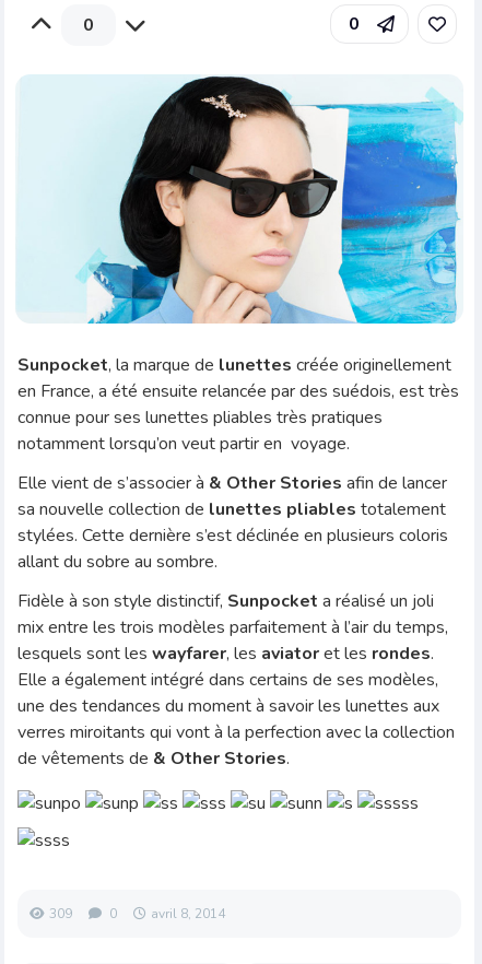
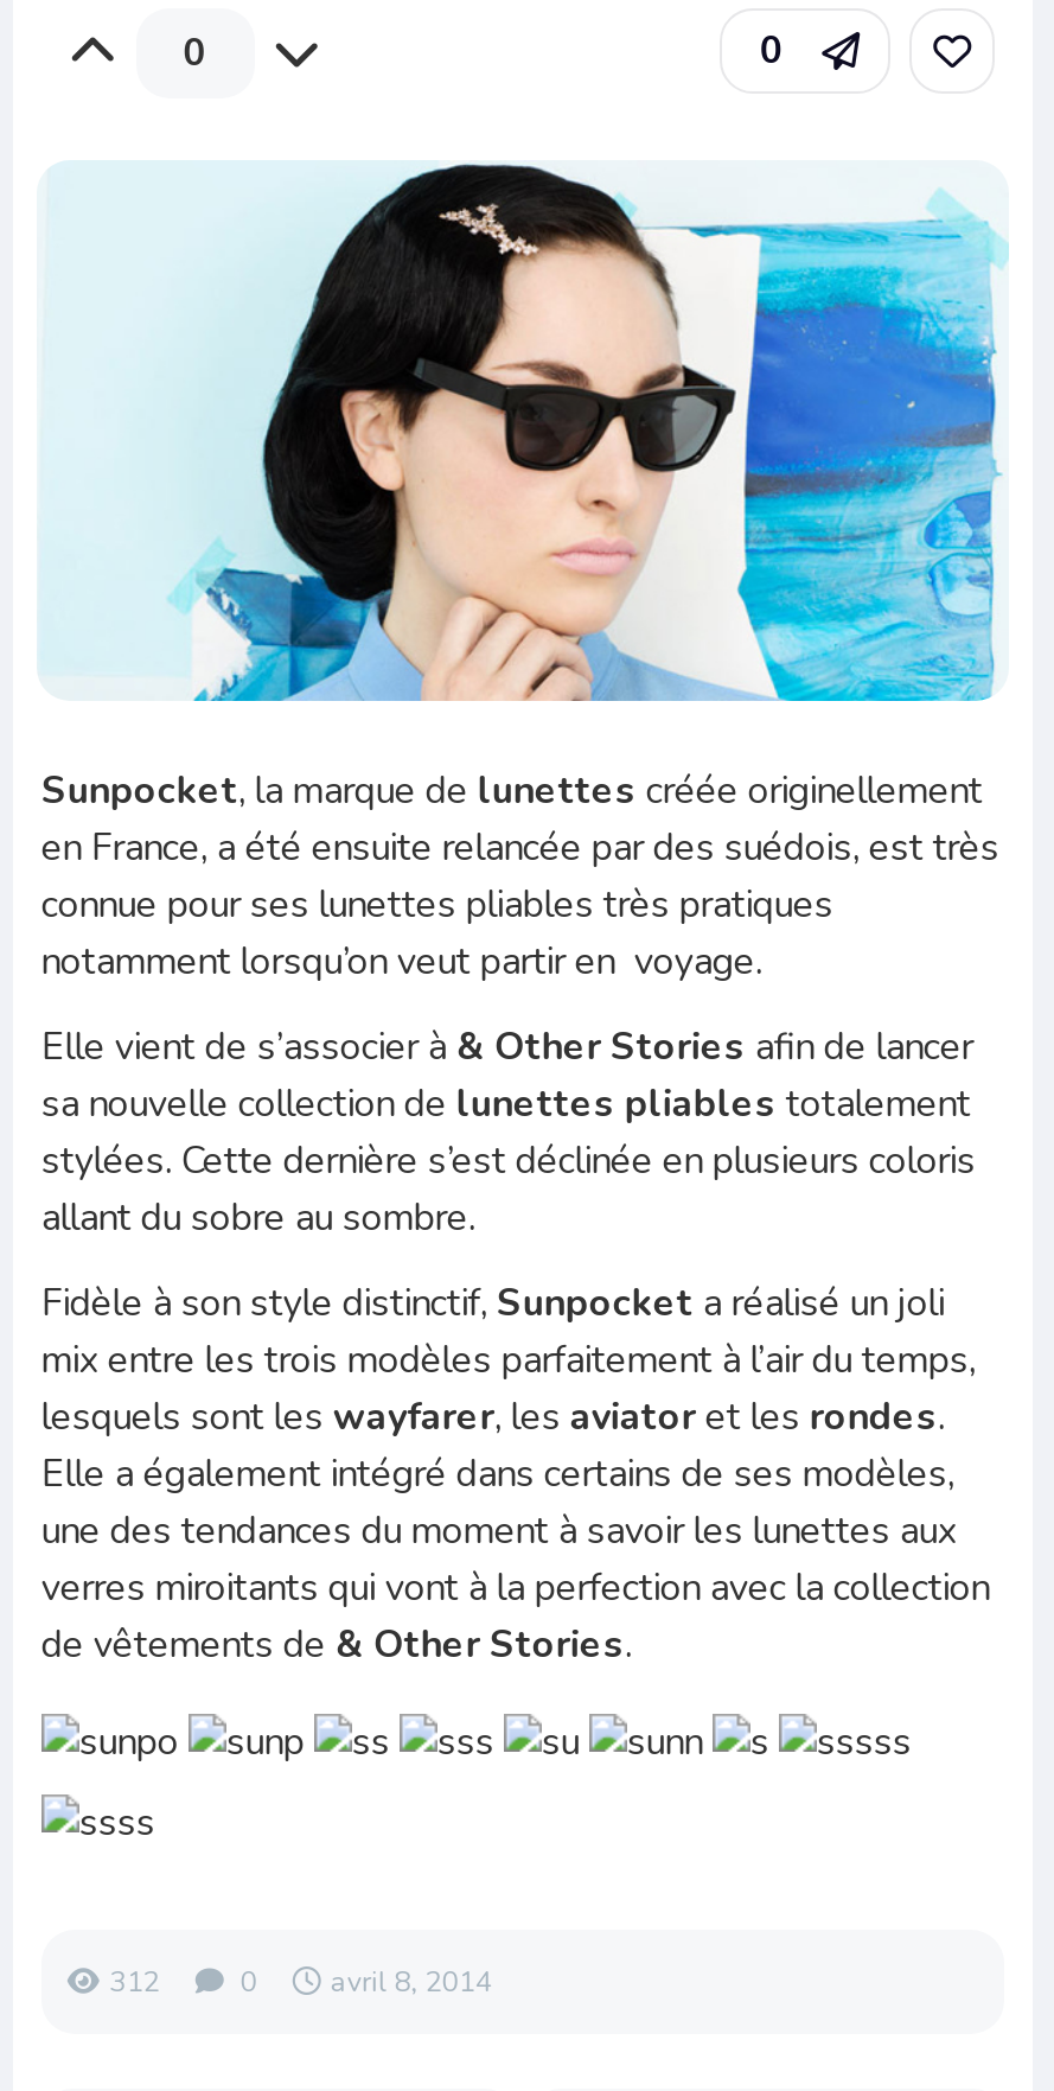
- 309 0 avril 8, 2014
+ 312 0 avril 8, 2014
